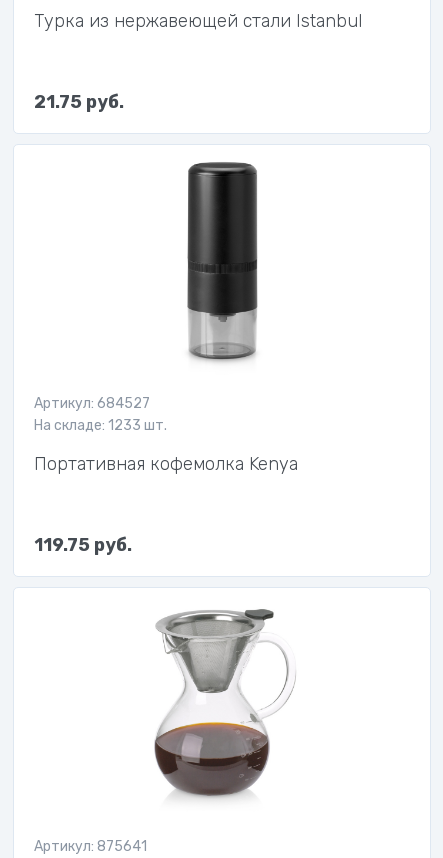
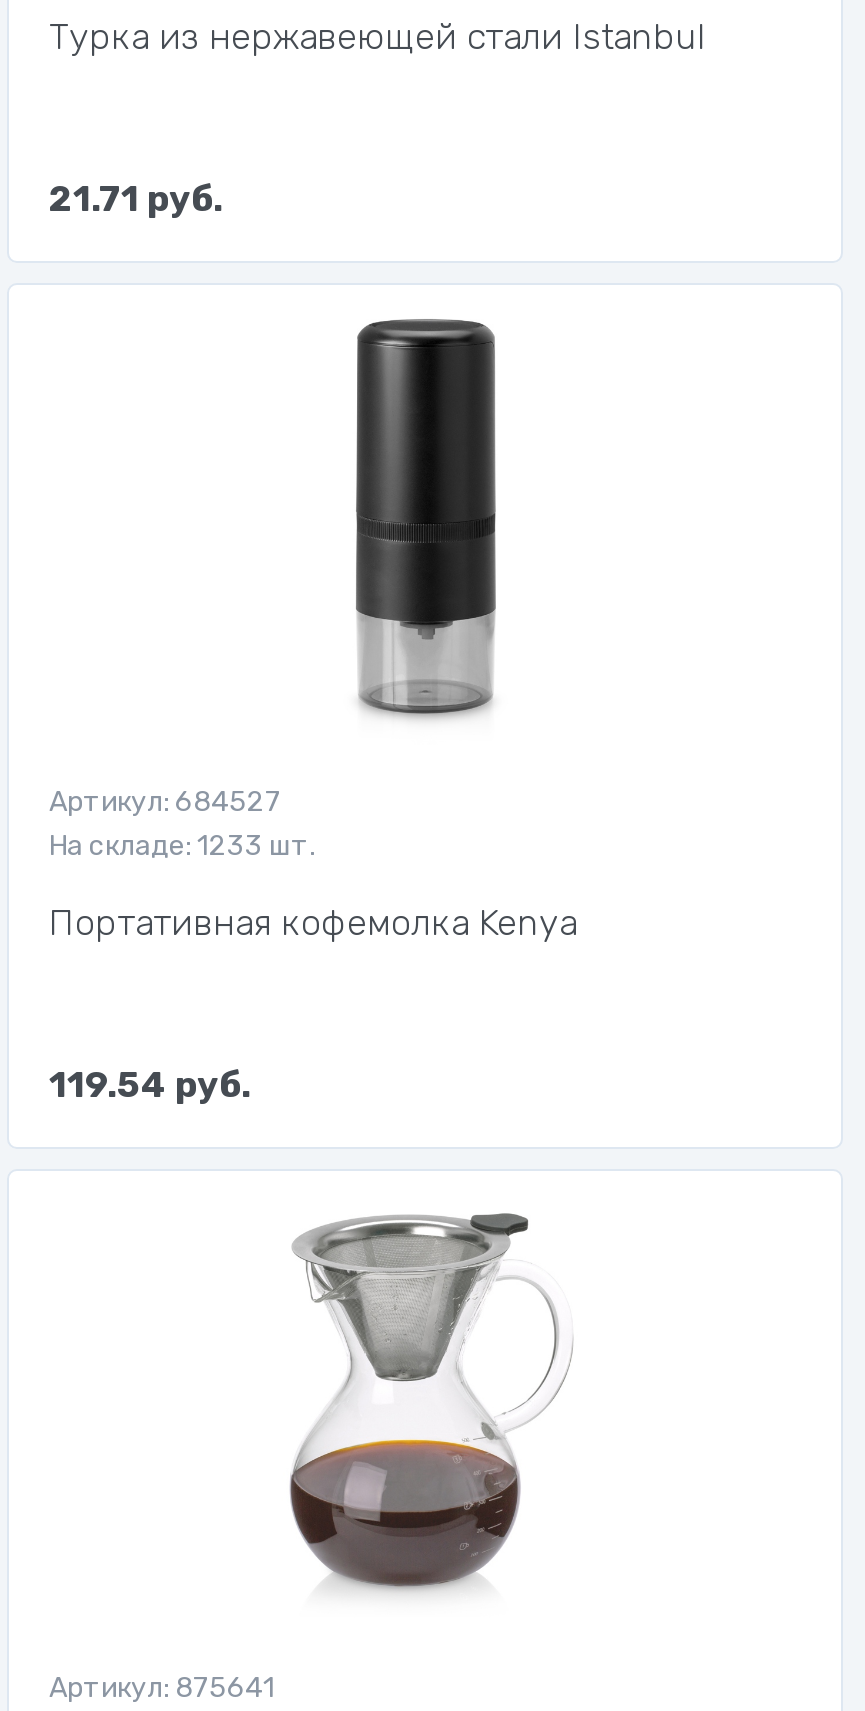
- 21.75 руб.
+ 21.71 руб.

- 119.75 руб.
+ 119.54 руб.
